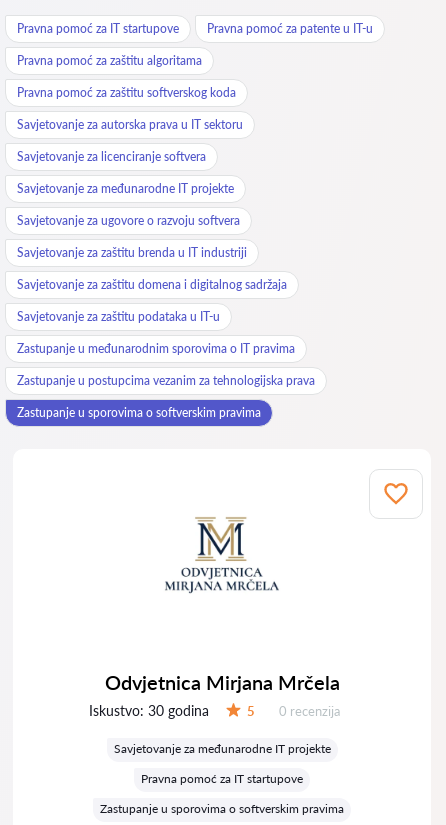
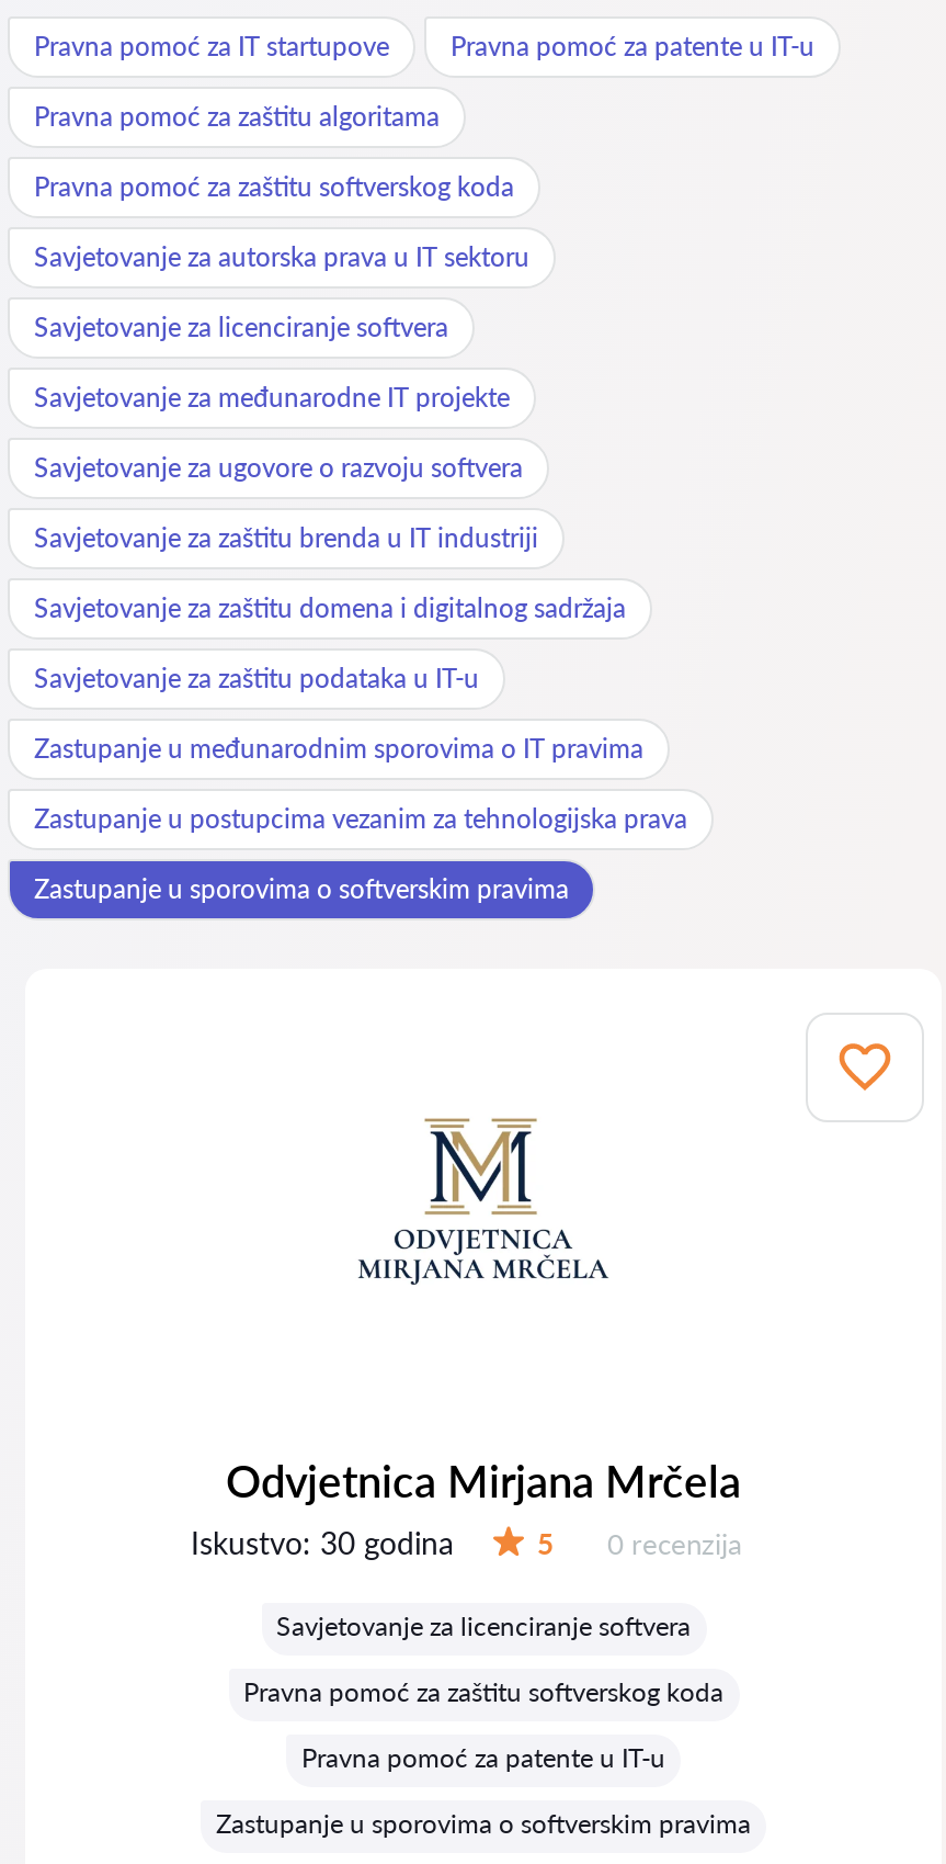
- Savjetovanje za međunarodne IT projekte
- Pravna pomoć za IT startupove
+ Savjetovanje za licenciranje softvera
+ Pravna pomoć za zaštitu softverskog koda
+ Pravna pomoć za patente u IT-u
